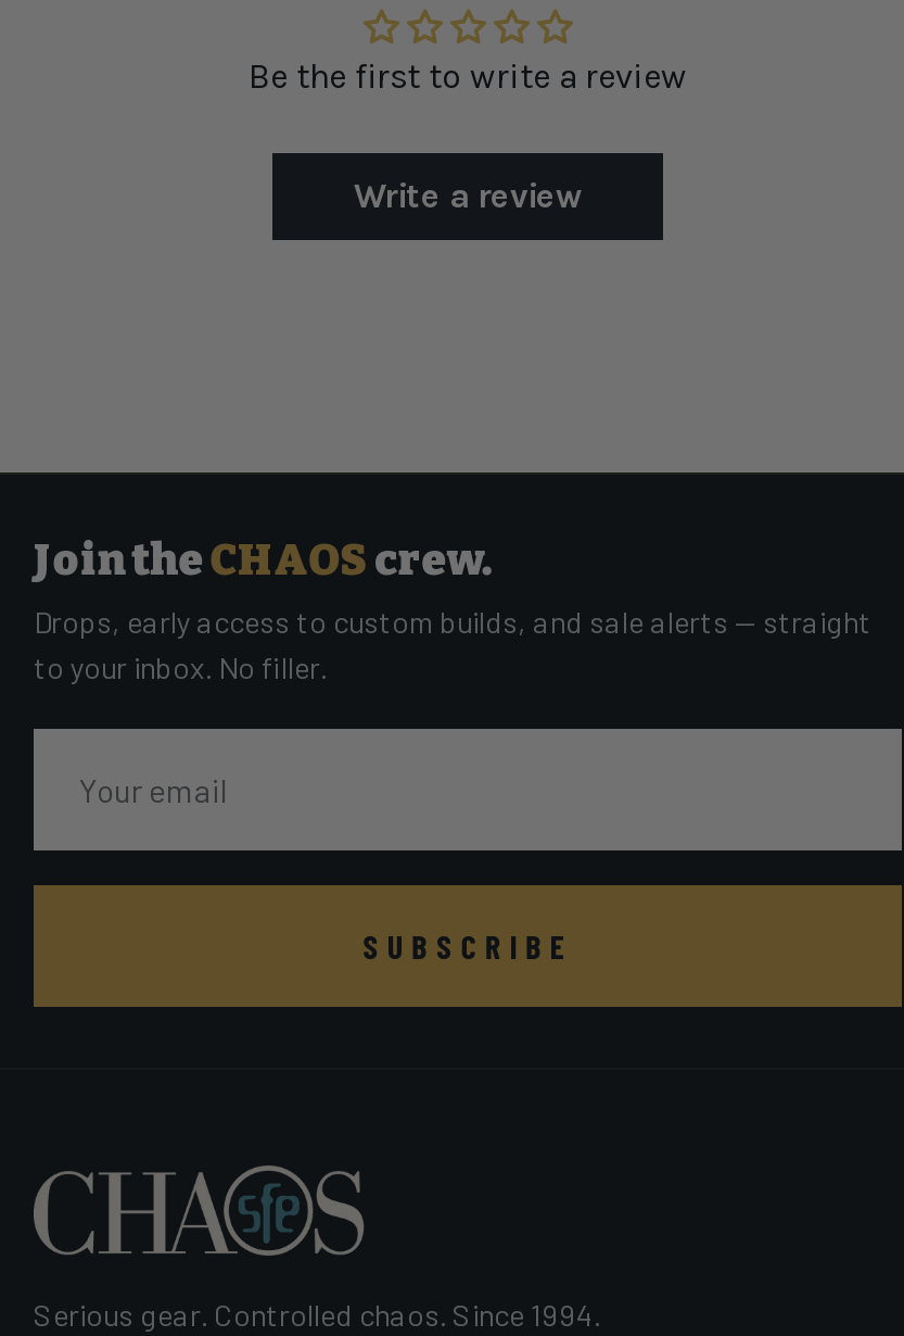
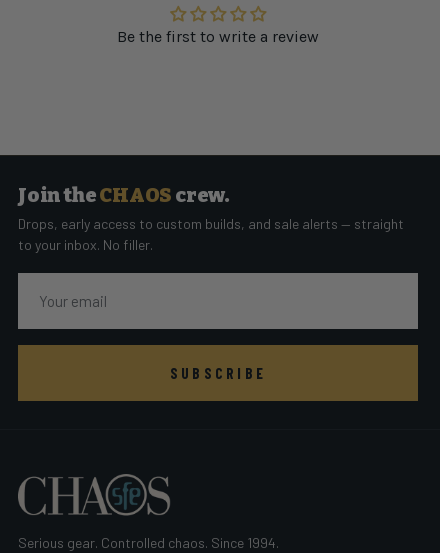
- Write a review
